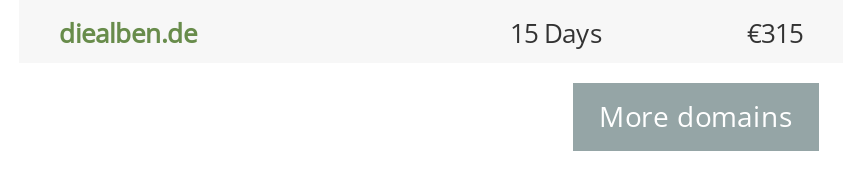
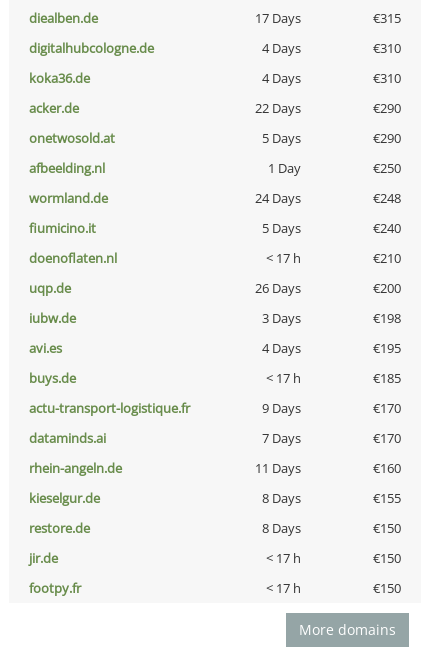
- 15 Days
+ 17 Days

+ digitalhubcologne.de
+ 4 Days
+ €310
+ koka36.de
+ 4 Days
+ €310
+ acker.de
+ 22 Days
+ €290
+ onetwosold.at
+ 5 Days
+ €290
+ afbeelding.nl
+ 1 Day
+ €250
+ wormland.de
+ 24 Days
+ €248
+ fiumicino.it
+ 5 Days
+ €240
+ doenoflaten.nl
+ < 17 h
+ €210
+ uqp.de
+ 26 Days
+ €200
+ iubw.de
+ 3 Days
+ €198
+ avi.es
+ 4 Days
+ €195
+ buys.de
+ < 17 h
+ €185
+ actu-transport-logistique.fr
+ 9 Days
+ €170
+ dataminds.ai
+ 7 Days
+ €170
+ rhein-angeln.de
+ 11 Days
+ €160
+ kieselgur.de
+ 8 Days
+ €155
+ restore.de
+ 8 Days
+ €150
+ jir.de
+ < 17 h
+ €150
+ footpy.fr
+ < 17 h
+ €150
